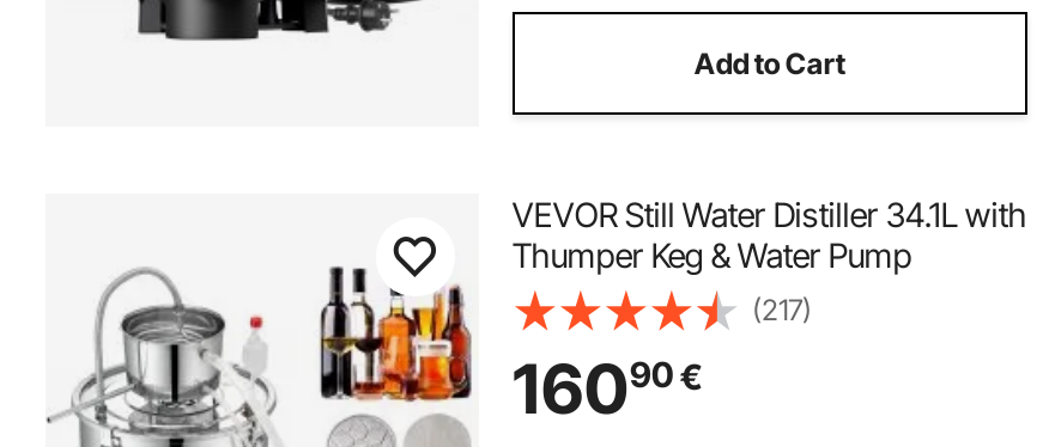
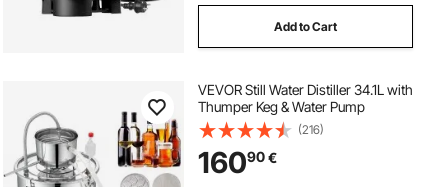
- (217)
+ (216)
